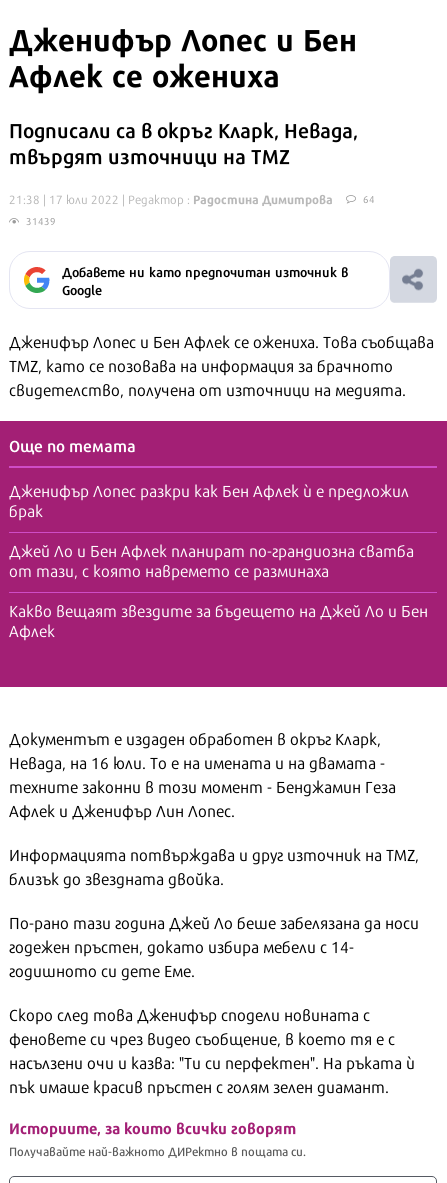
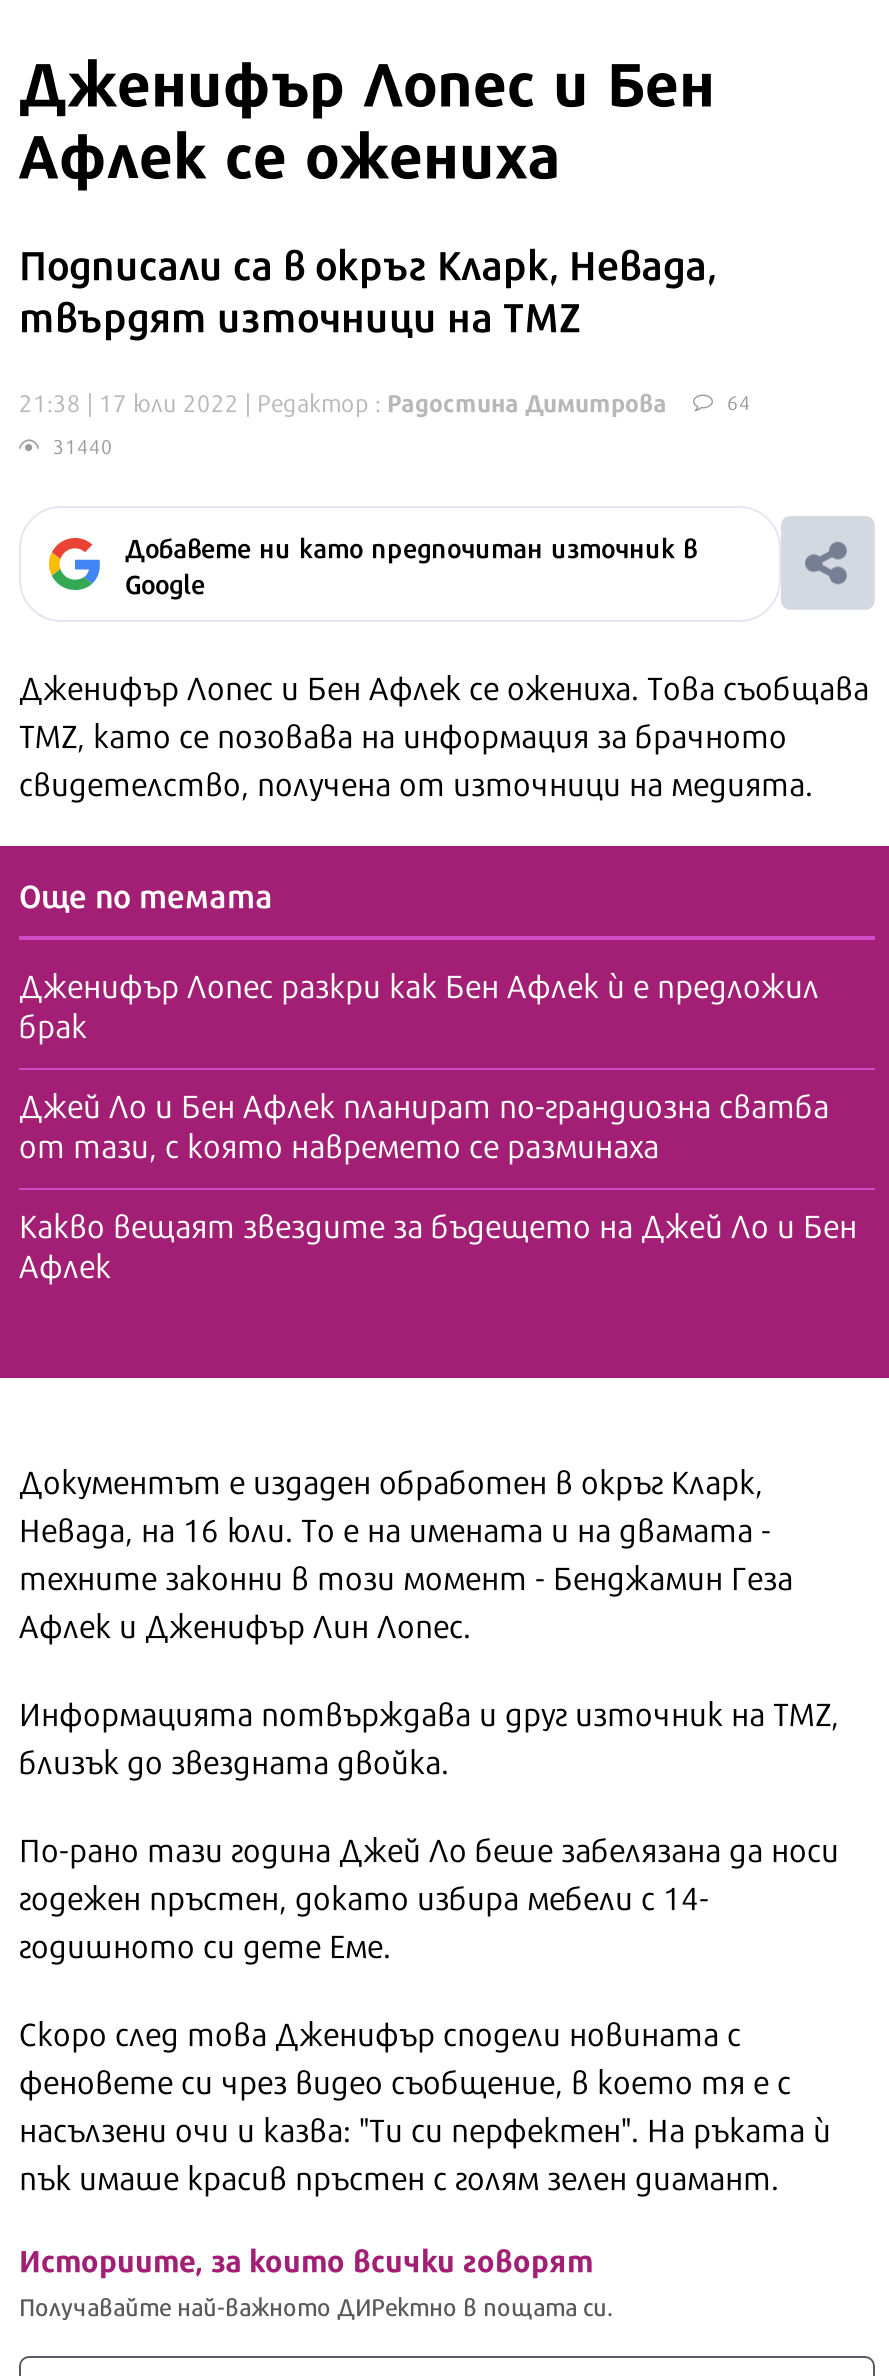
- 31439
+ 31440
